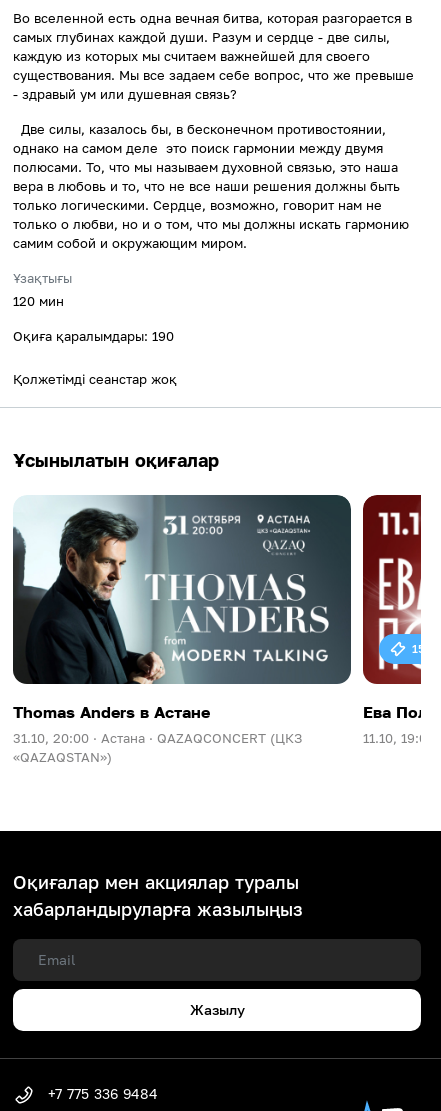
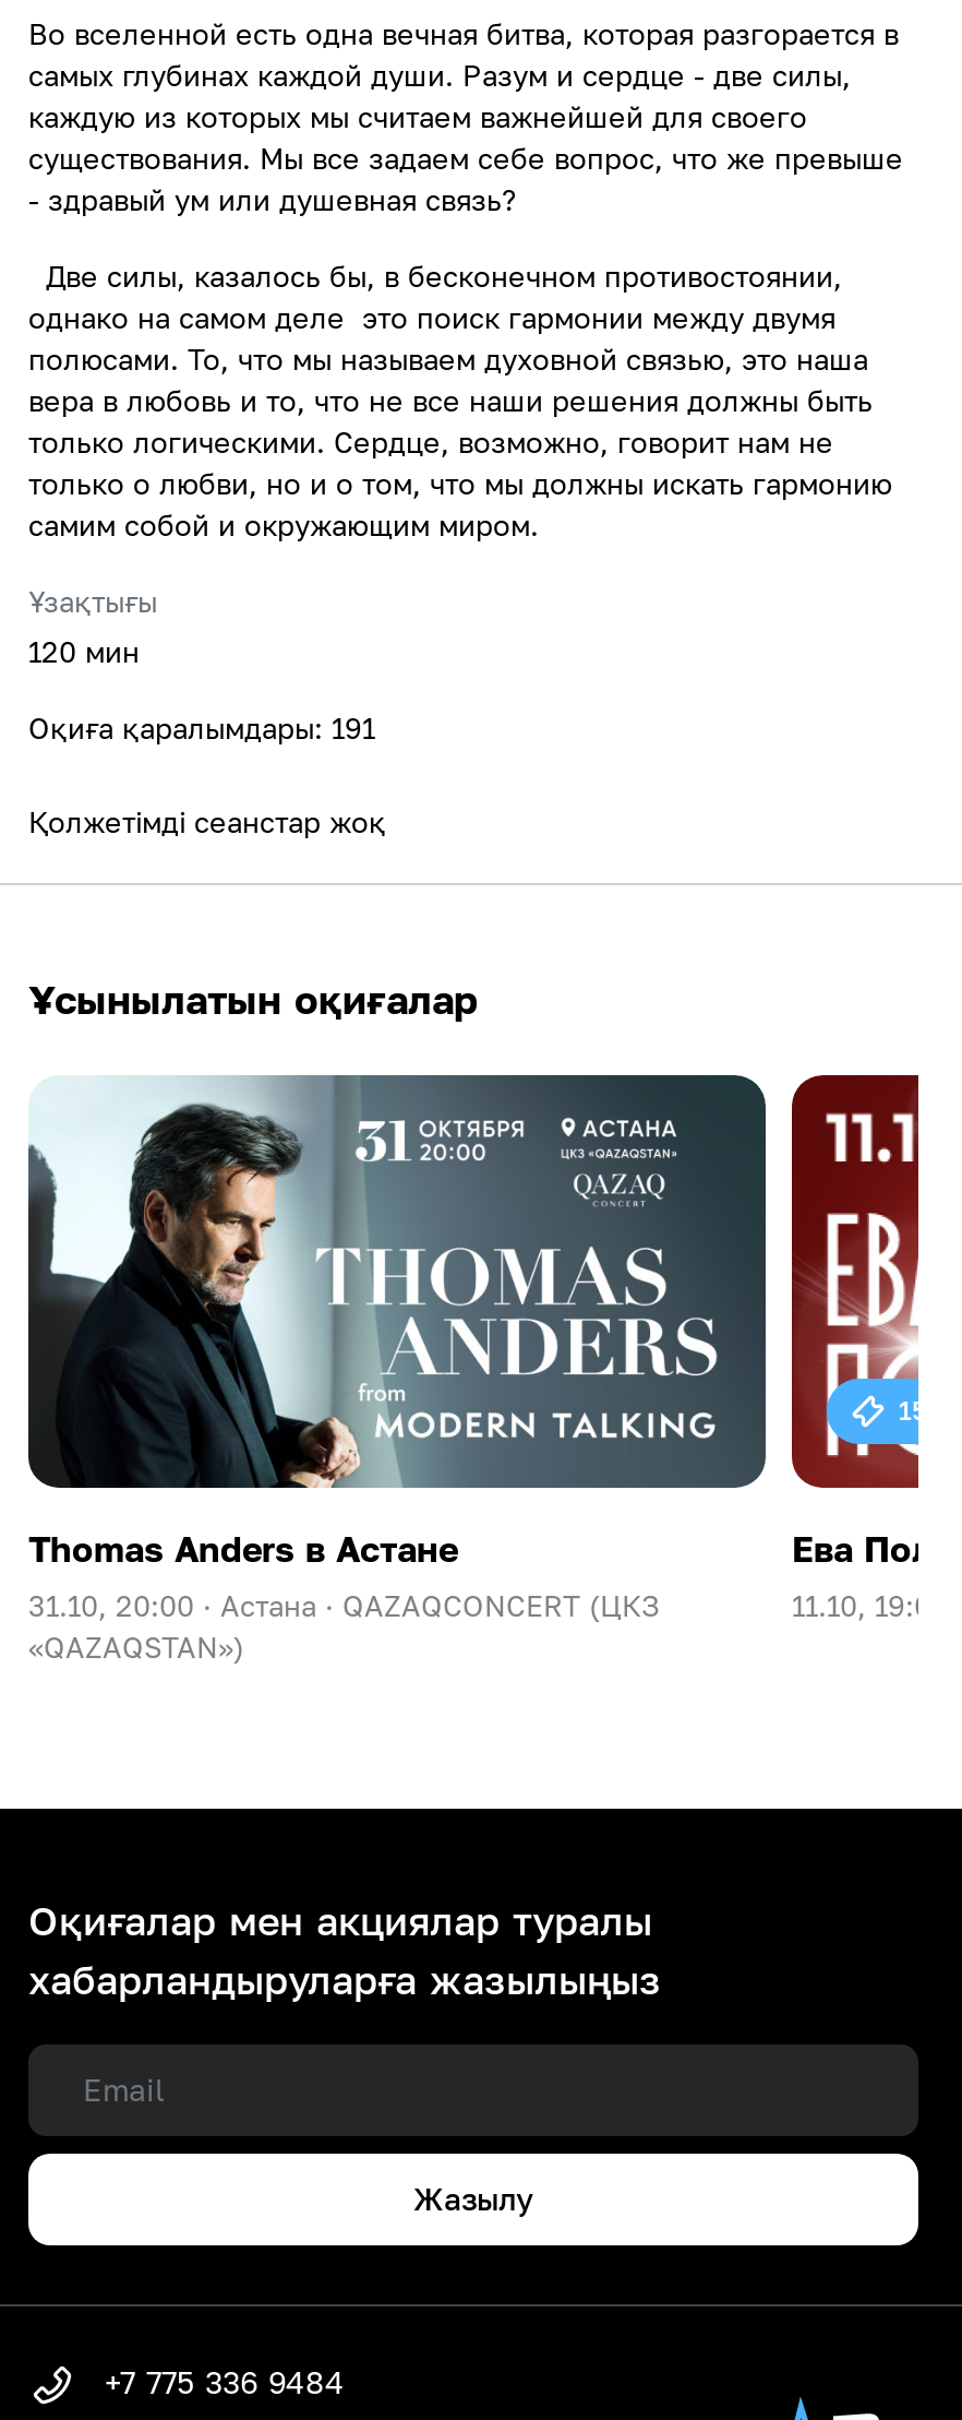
- Оқиға қаралымдары: 190
+ Оқиға қаралымдары: 191
